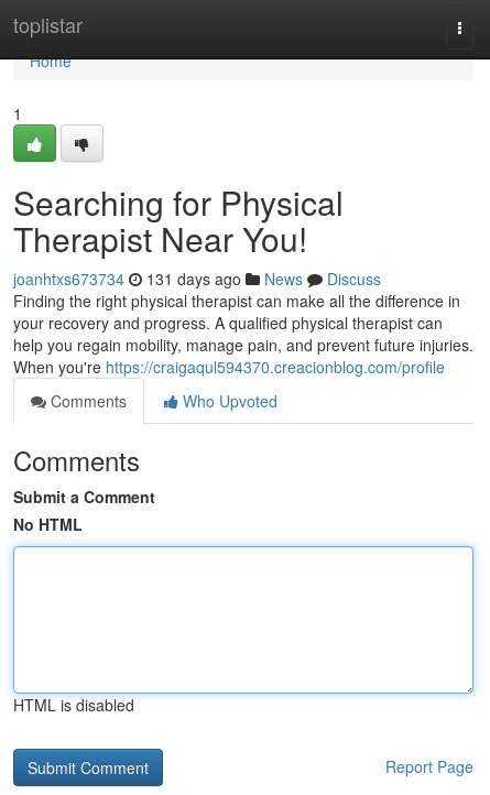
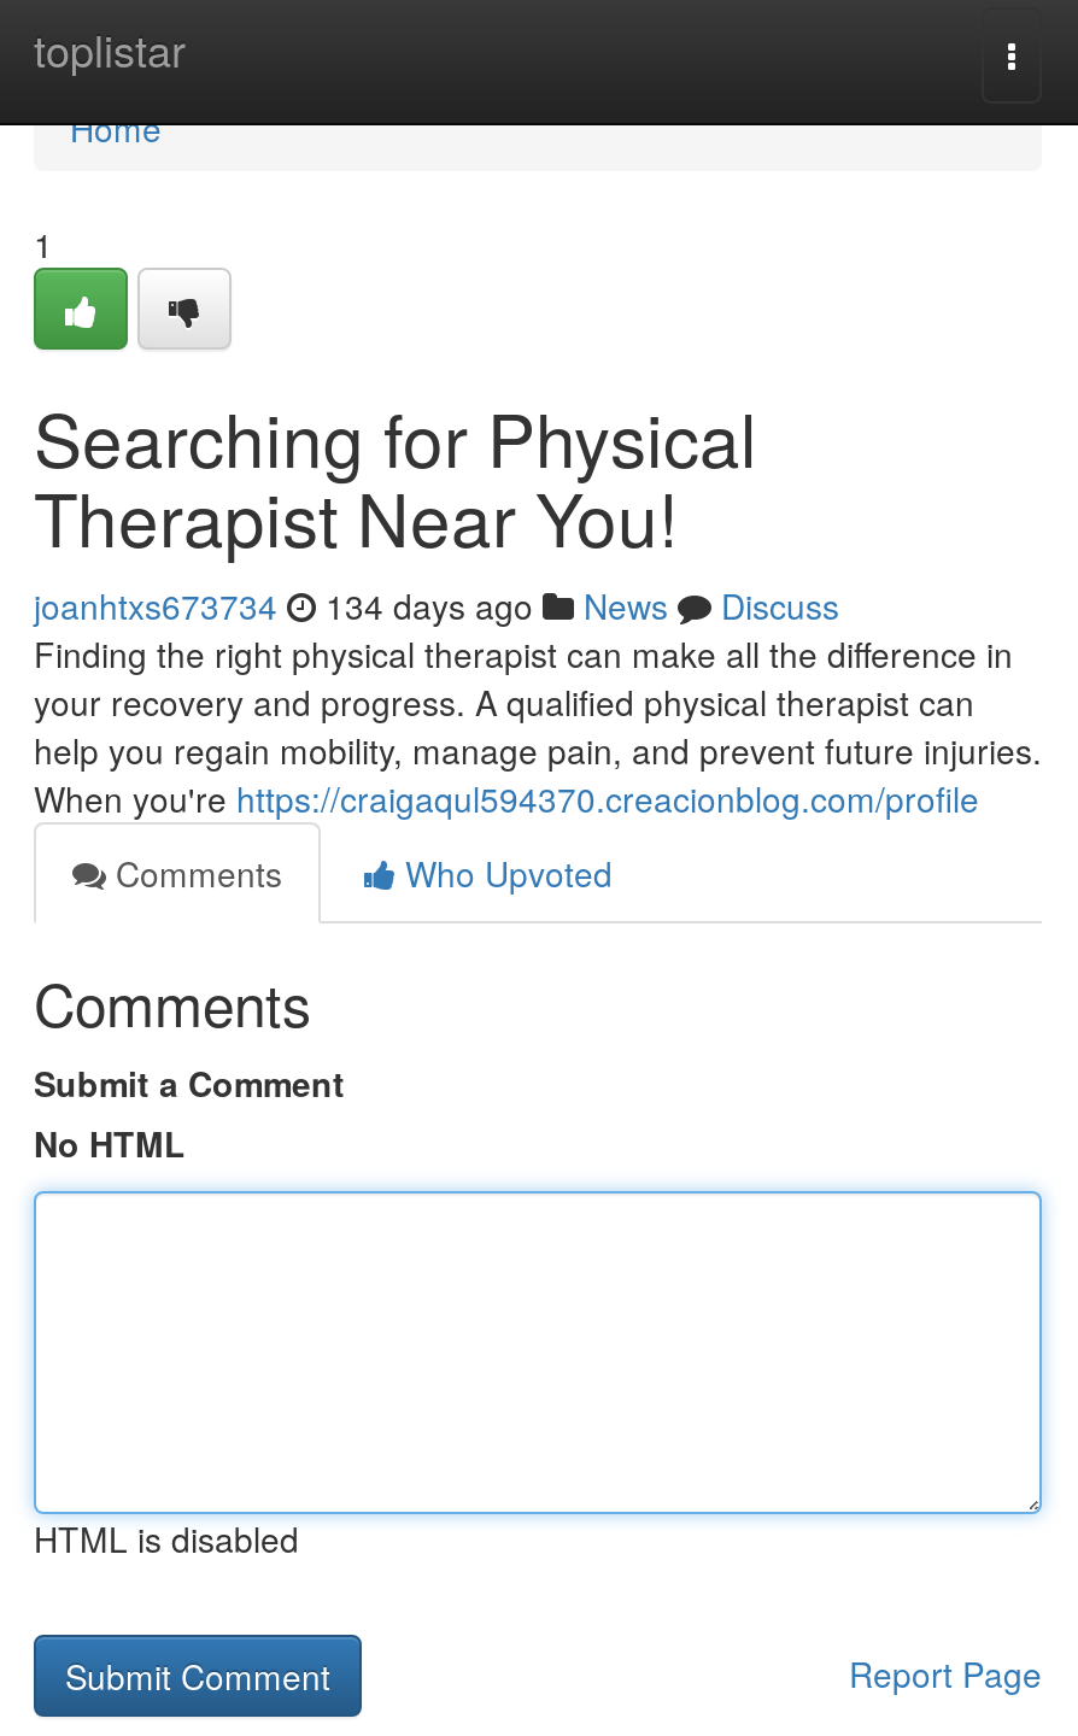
- joanhtxs673734 131 days ago News Discuss
+ joanhtxs673734 134 days ago News Discuss
